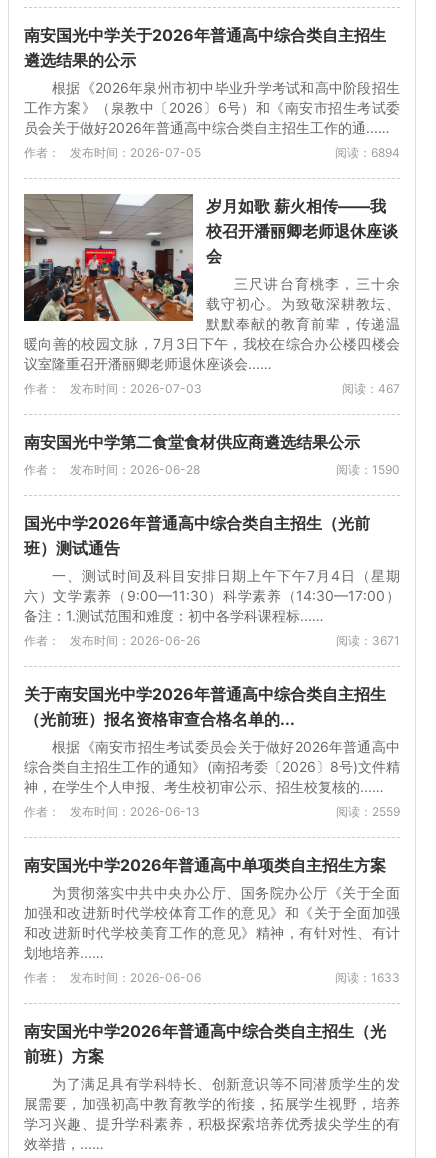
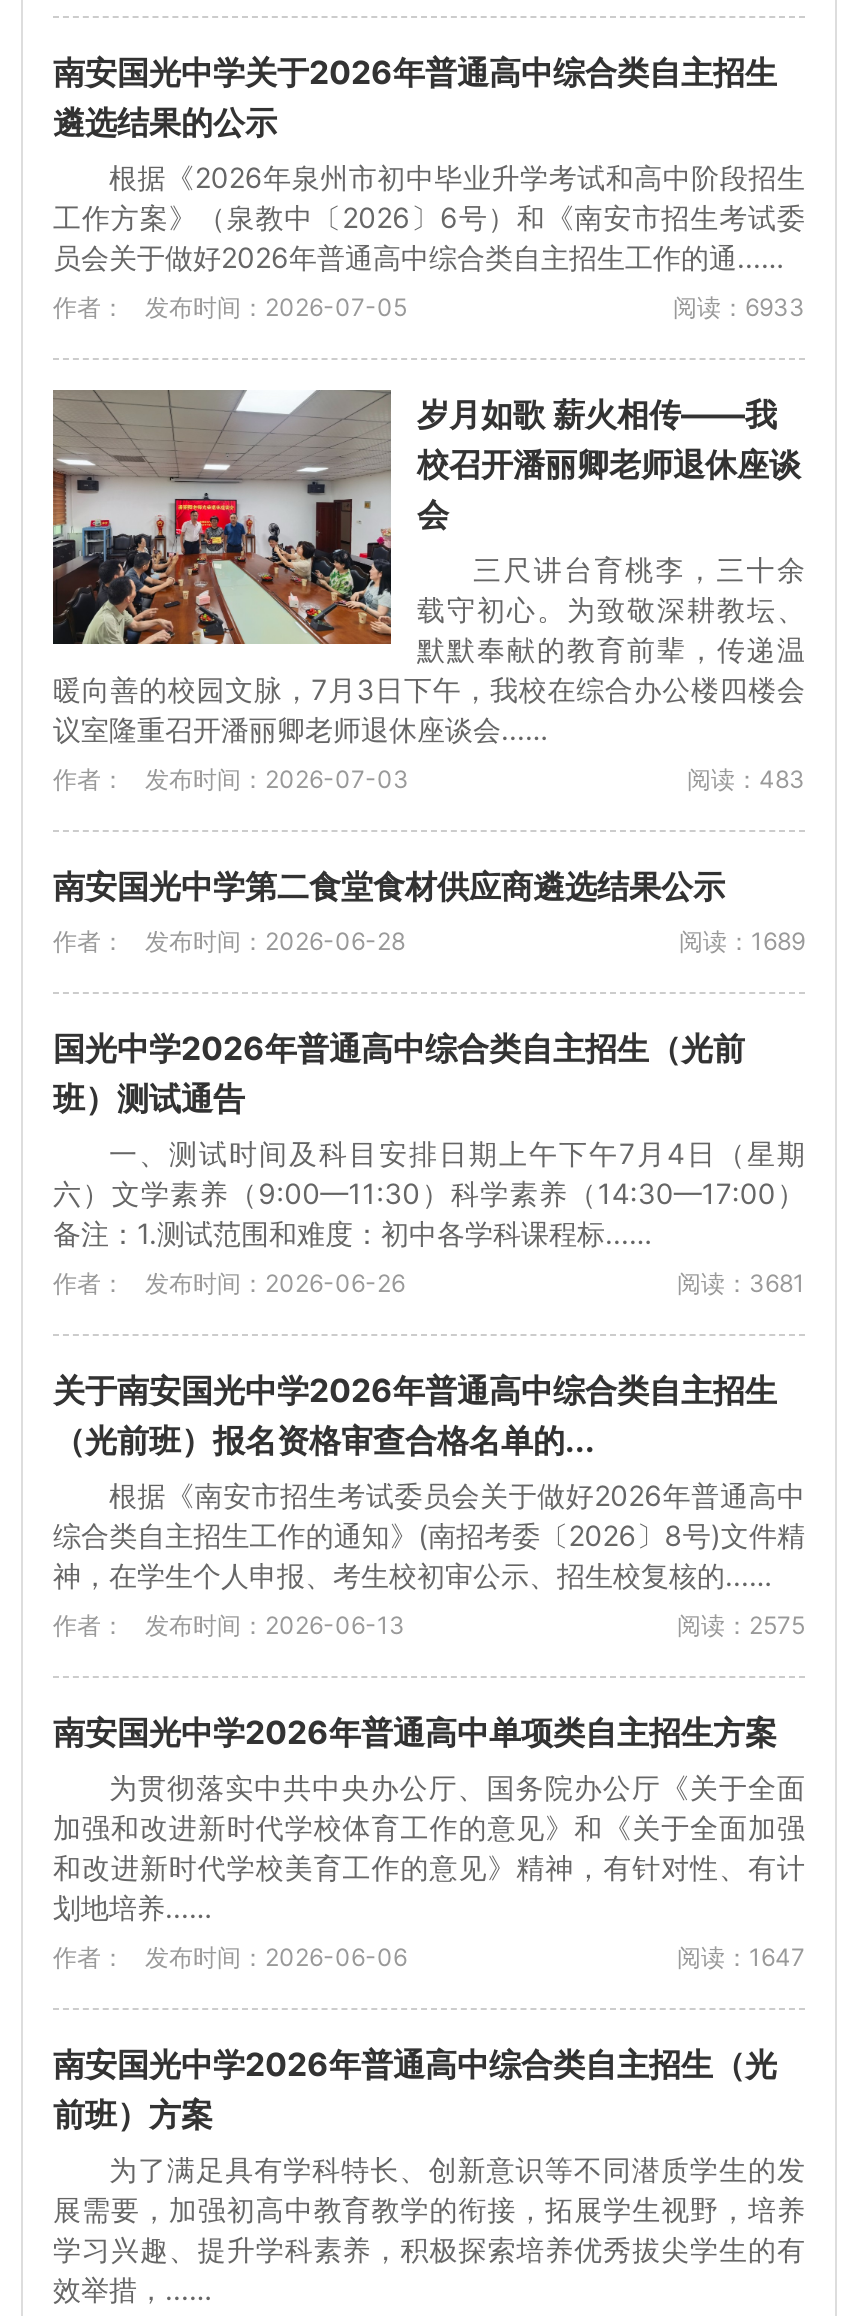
- 阅读：6894
+ 阅读：6933

- 阅读：467
+ 阅读：483

- 阅读：1590
+ 阅读：1689

- 阅读：3671
+ 阅读：3681

- 阅读：2559
+ 阅读：2575

- 阅读：1633
+ 阅读：1647
